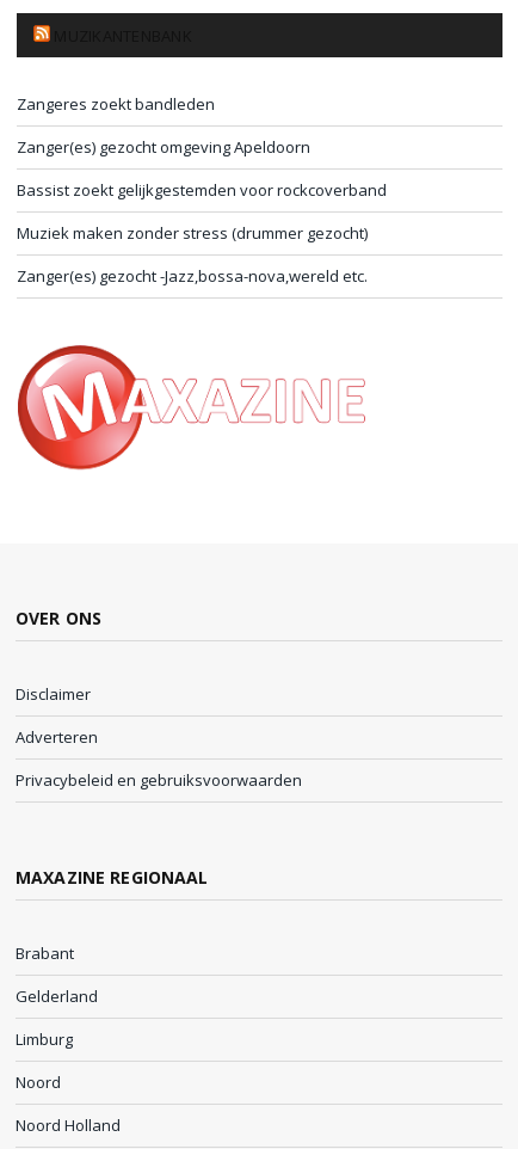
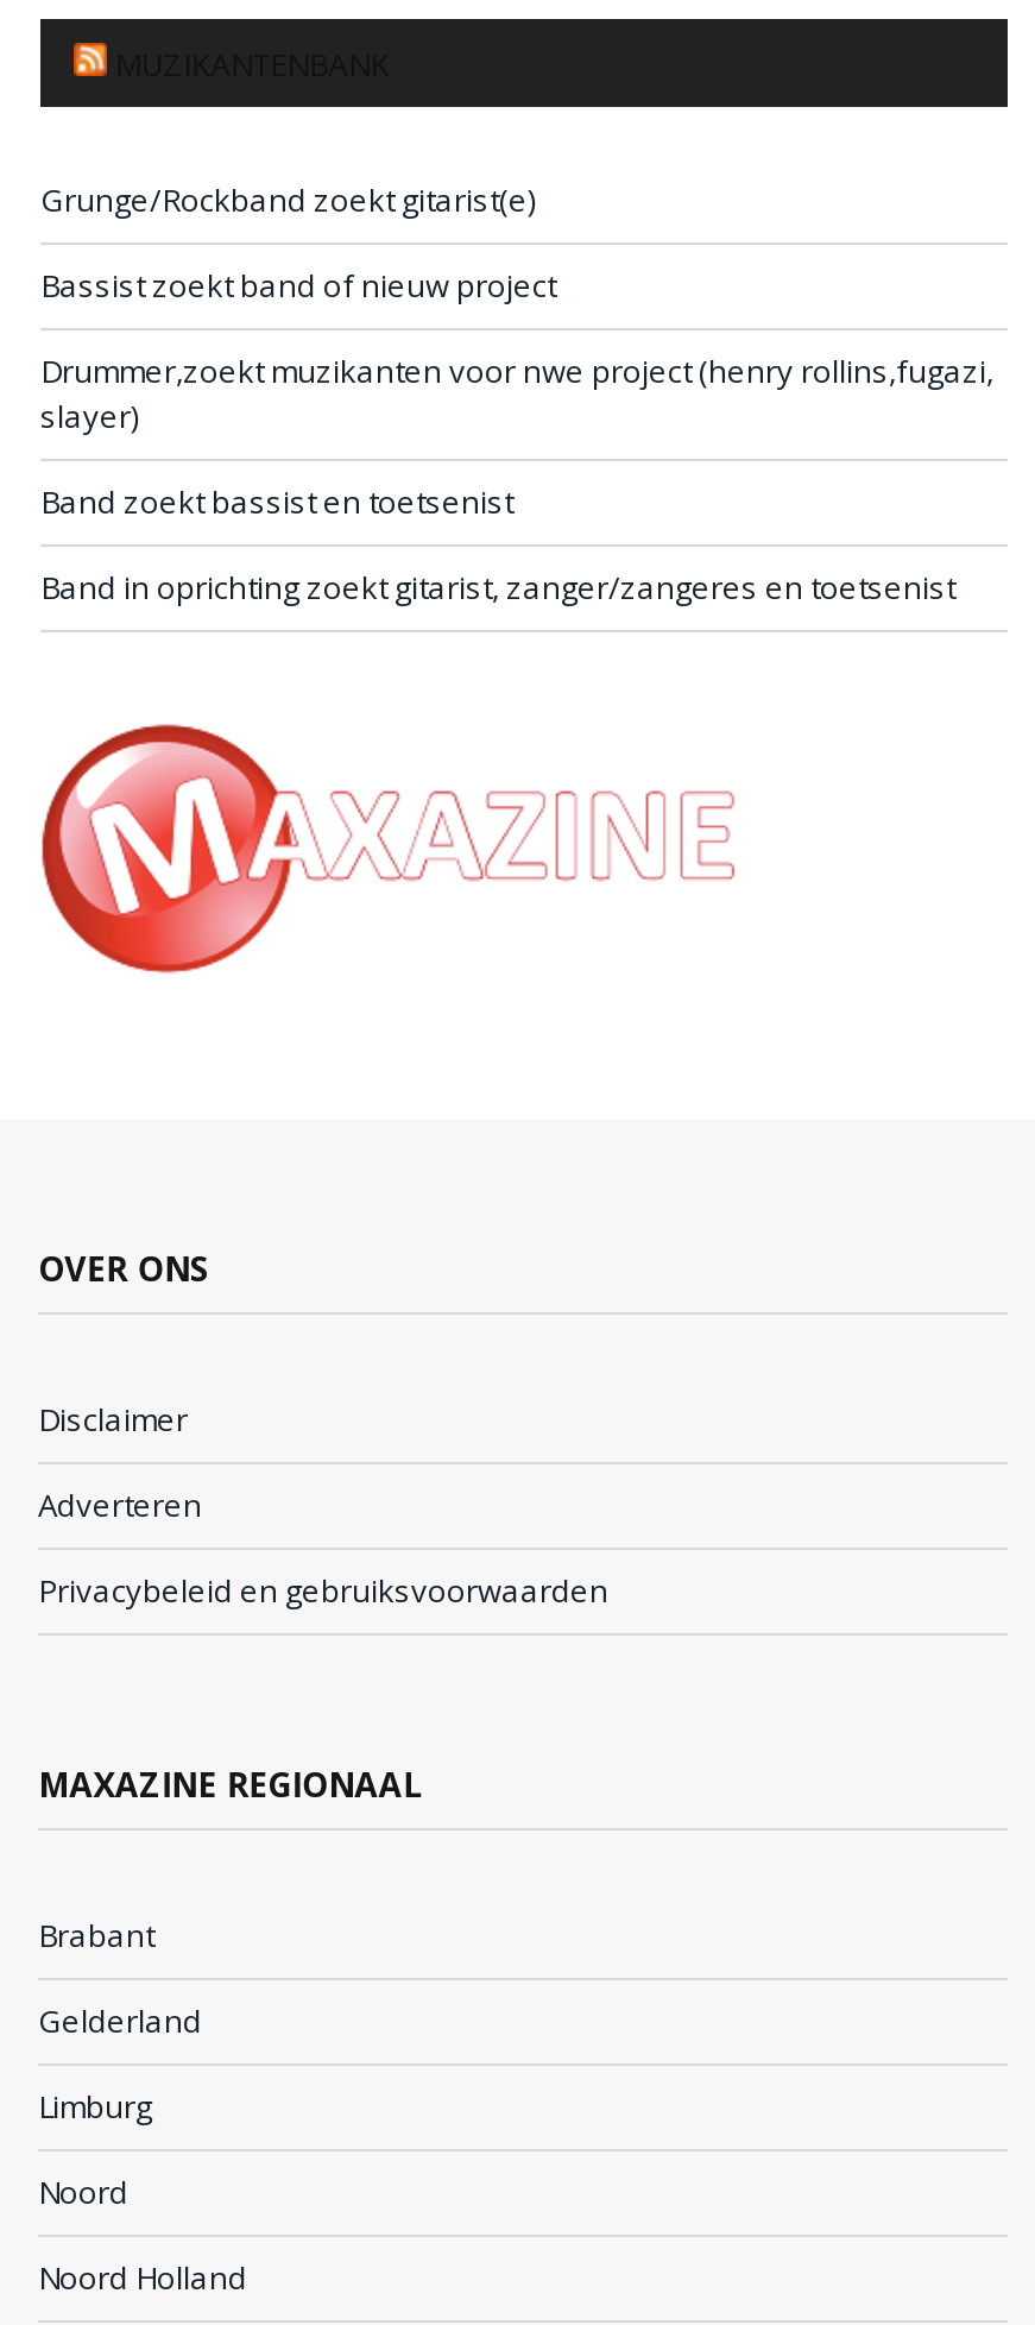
- Zangeres zoekt bandleden
+ Grunge/Rockband zoekt gitarist(e)

- Zanger(es) gezocht omgeving Apeldoorn
+ Bassist zoekt band of nieuw project

- Bassist zoekt gelijkgestemden voor rockcoverband
+ Drummer,zoekt muzikanten voor nwe project (henry rollins,fugazi,
+ slayer)

- Muziek maken zonder stress (drummer gezocht)
+ Band zoekt bassist en toetsenist

- Zanger(es) gezocht -Jazz,bossa-nova,wereld etc.
+ Band in oprichting zoekt gitarist, zanger/zangeres en toetsenist
